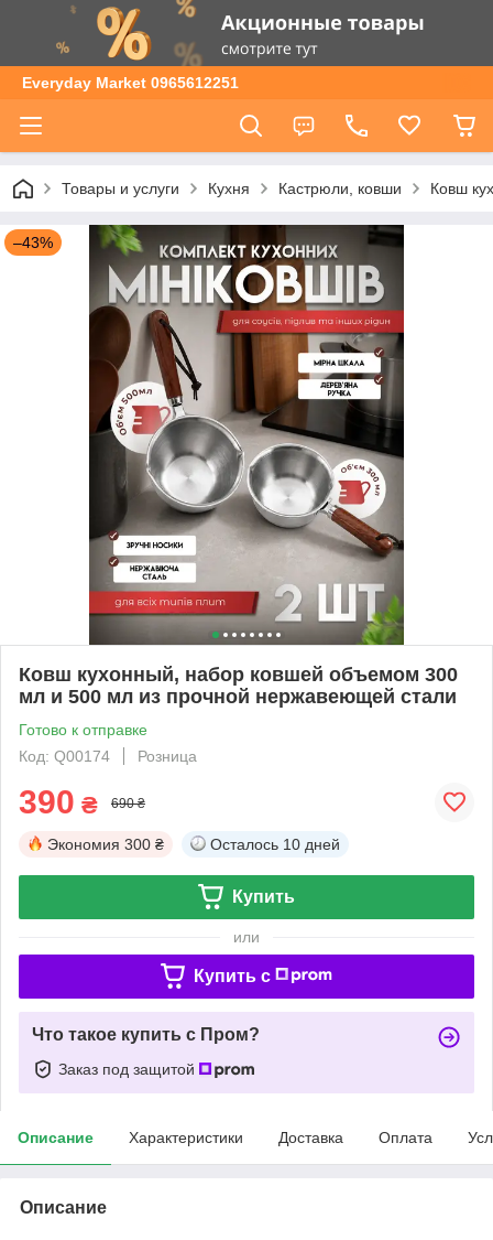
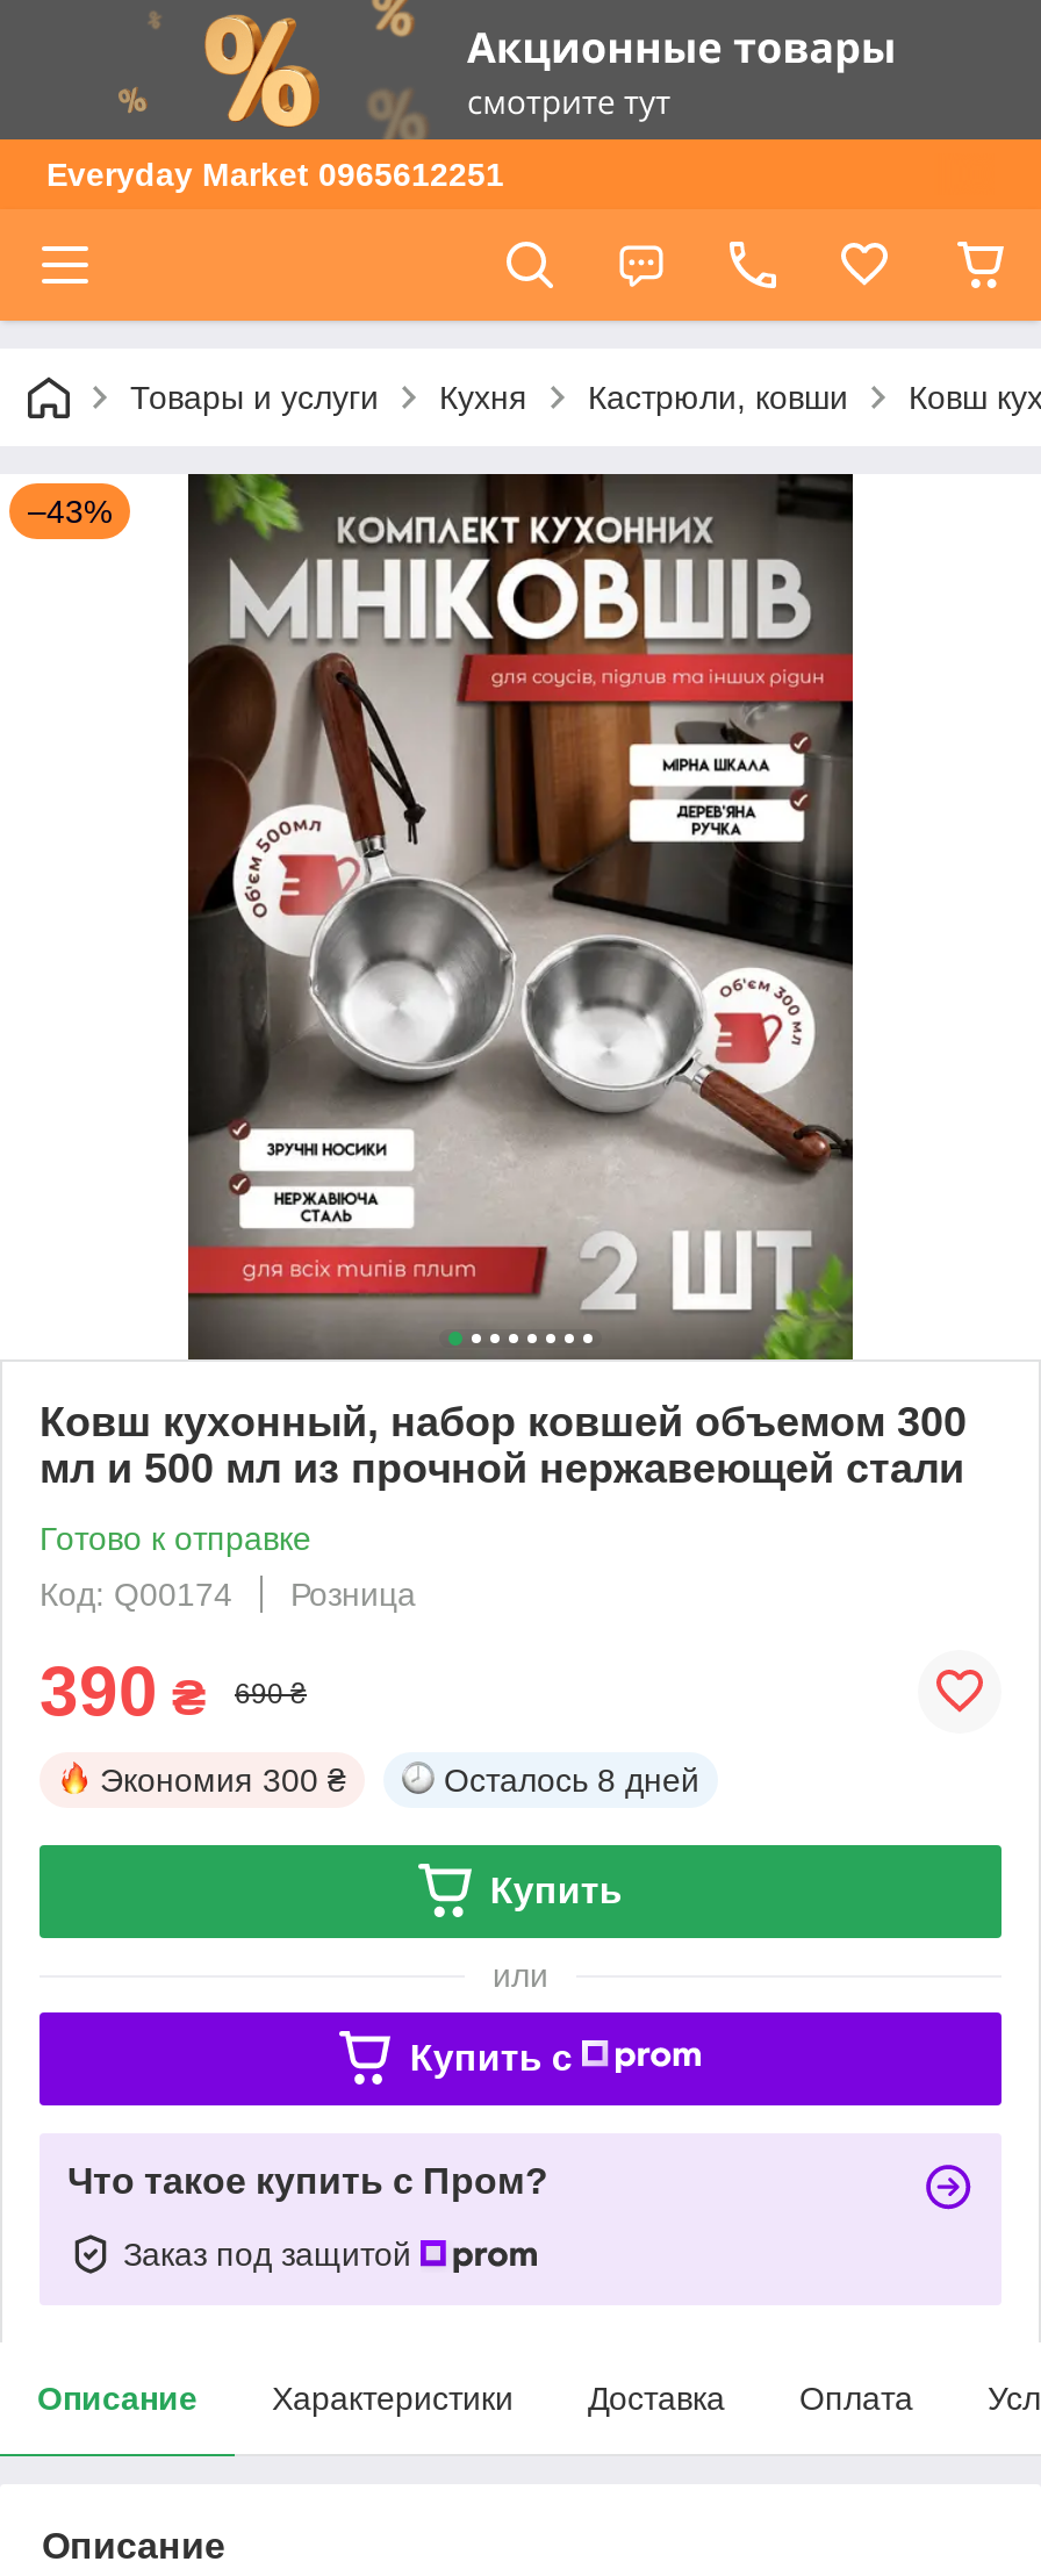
- Осталось 10 дней
+ Осталось 8 дней
